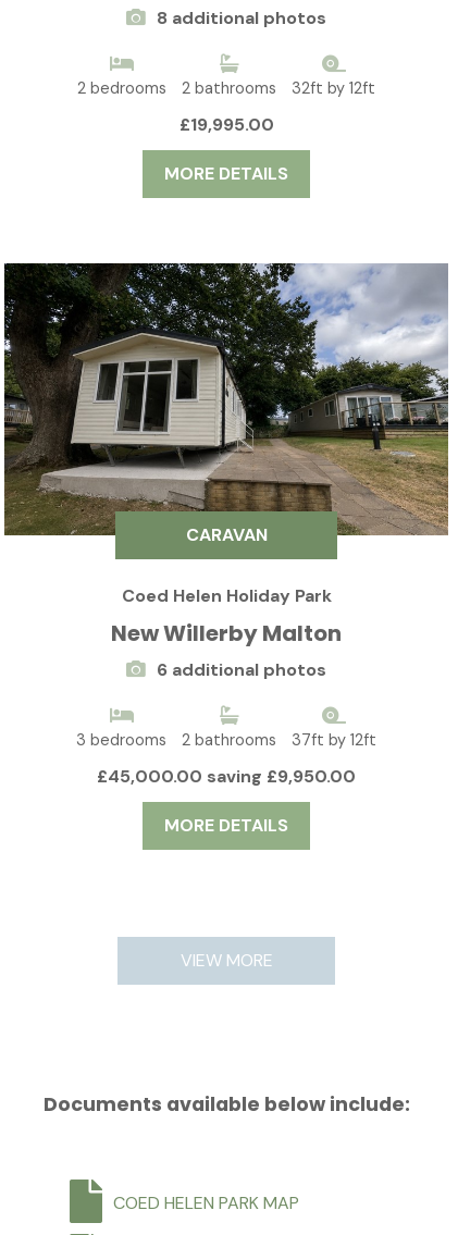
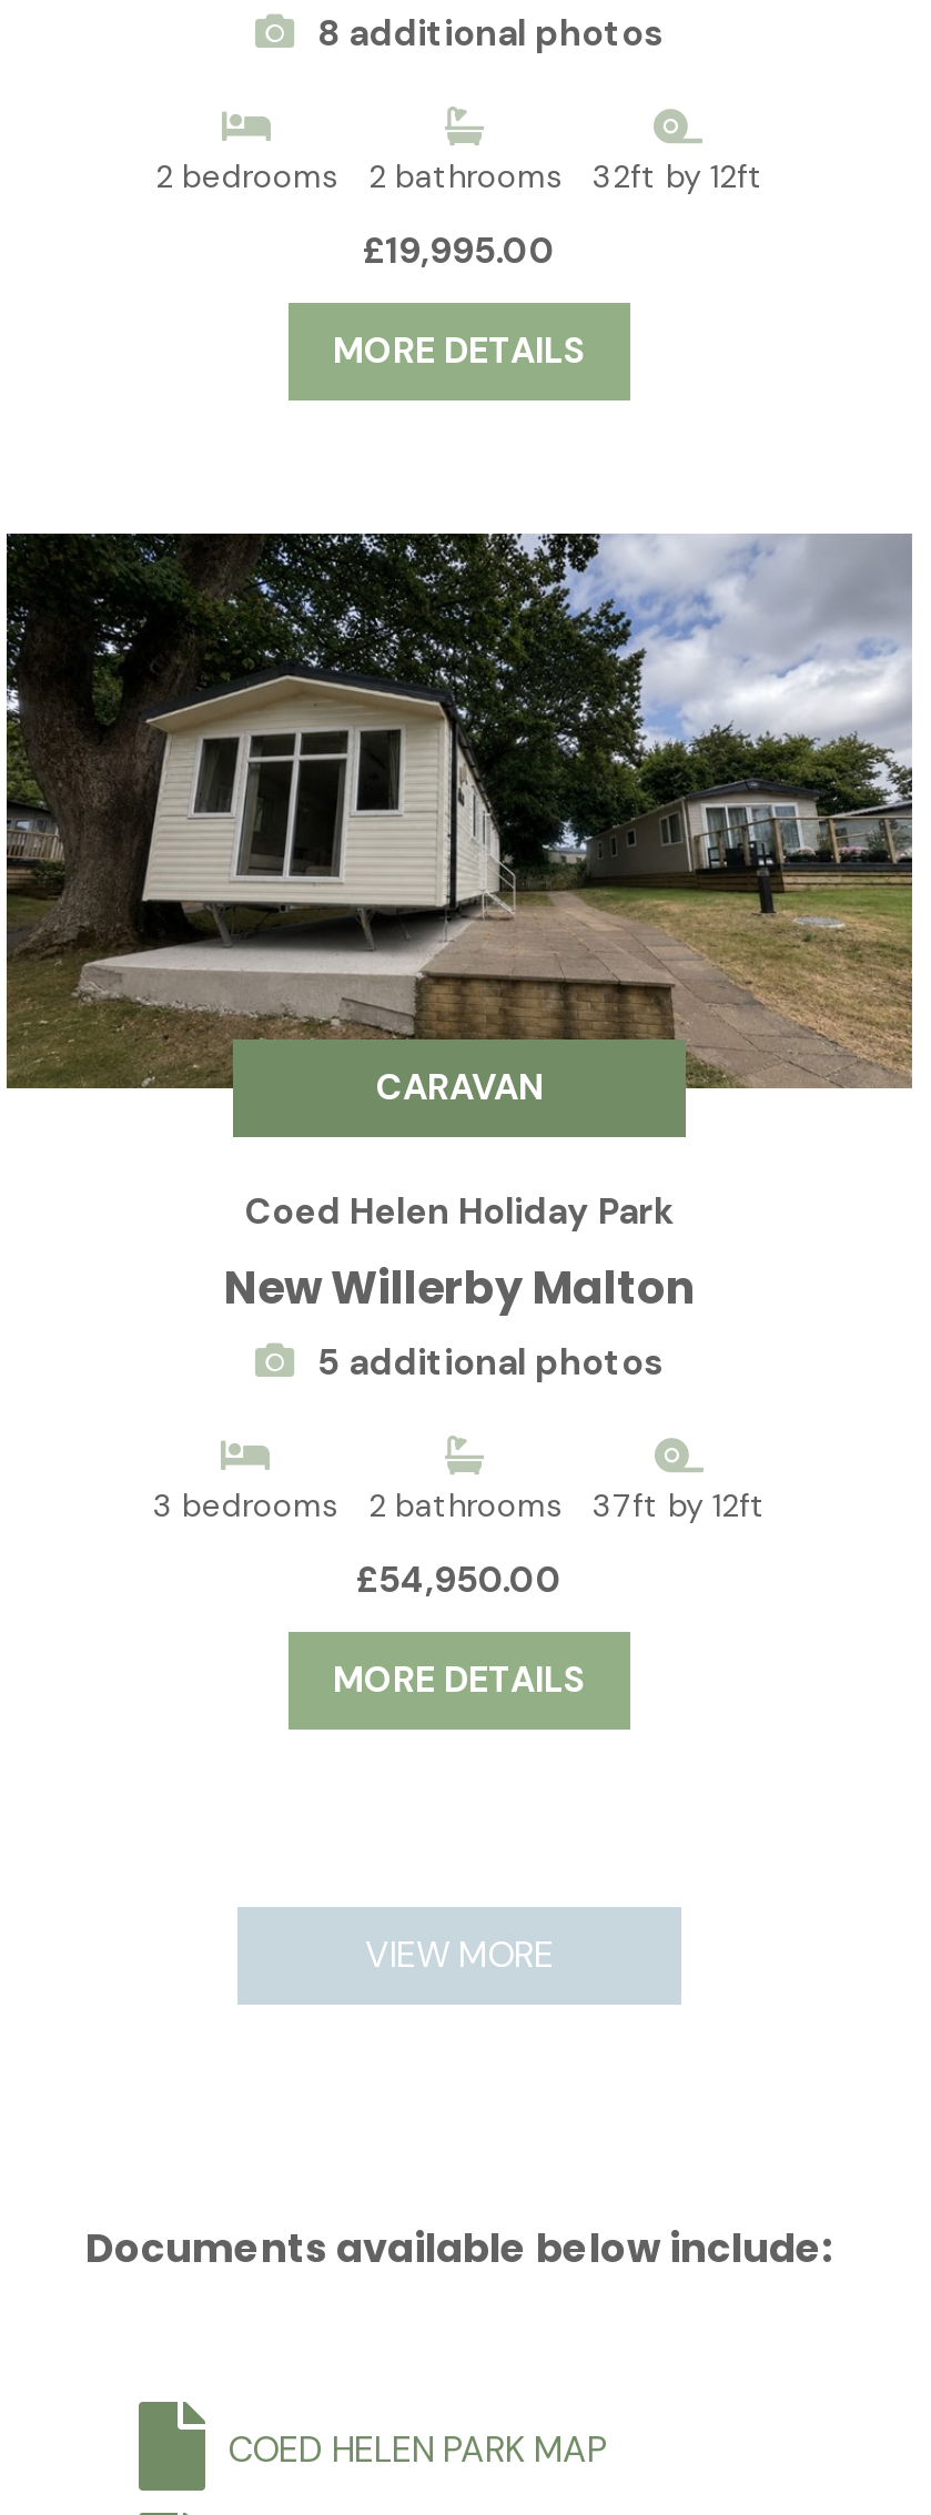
- 6 additional photos
+ 5 additional photos

- £45,000.00 saving £9,950.00
+ £54,950.00
